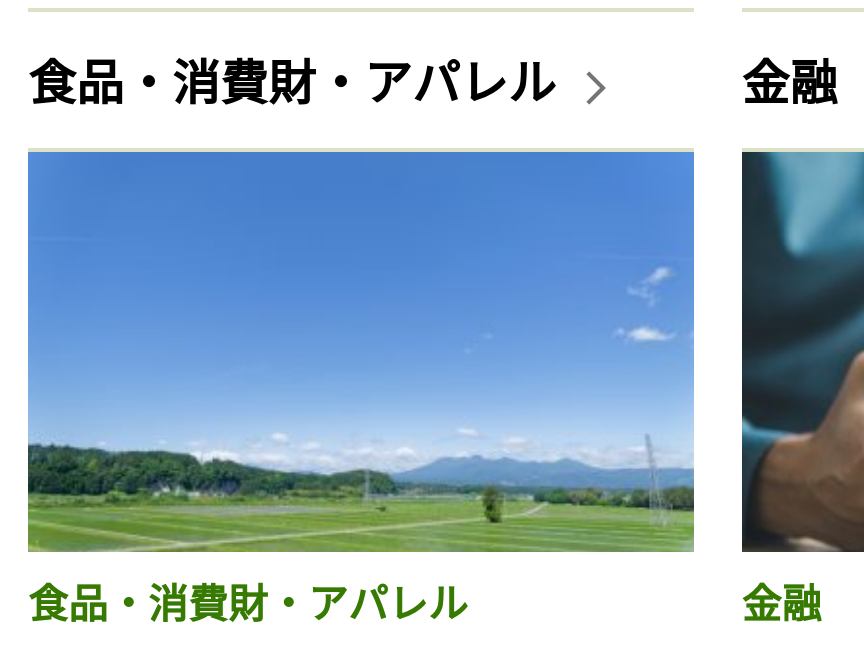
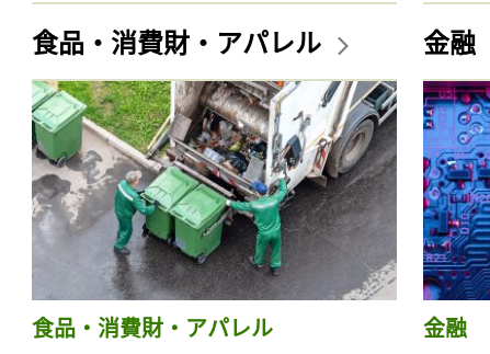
- [image]
+ [image]

- [image]
+ [image]
